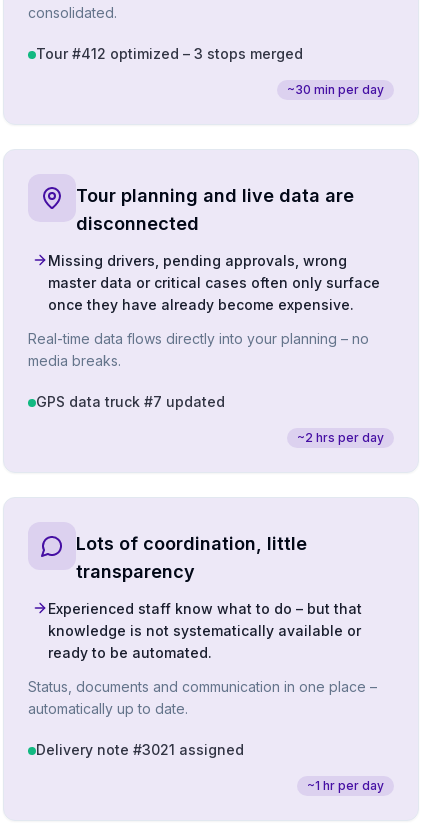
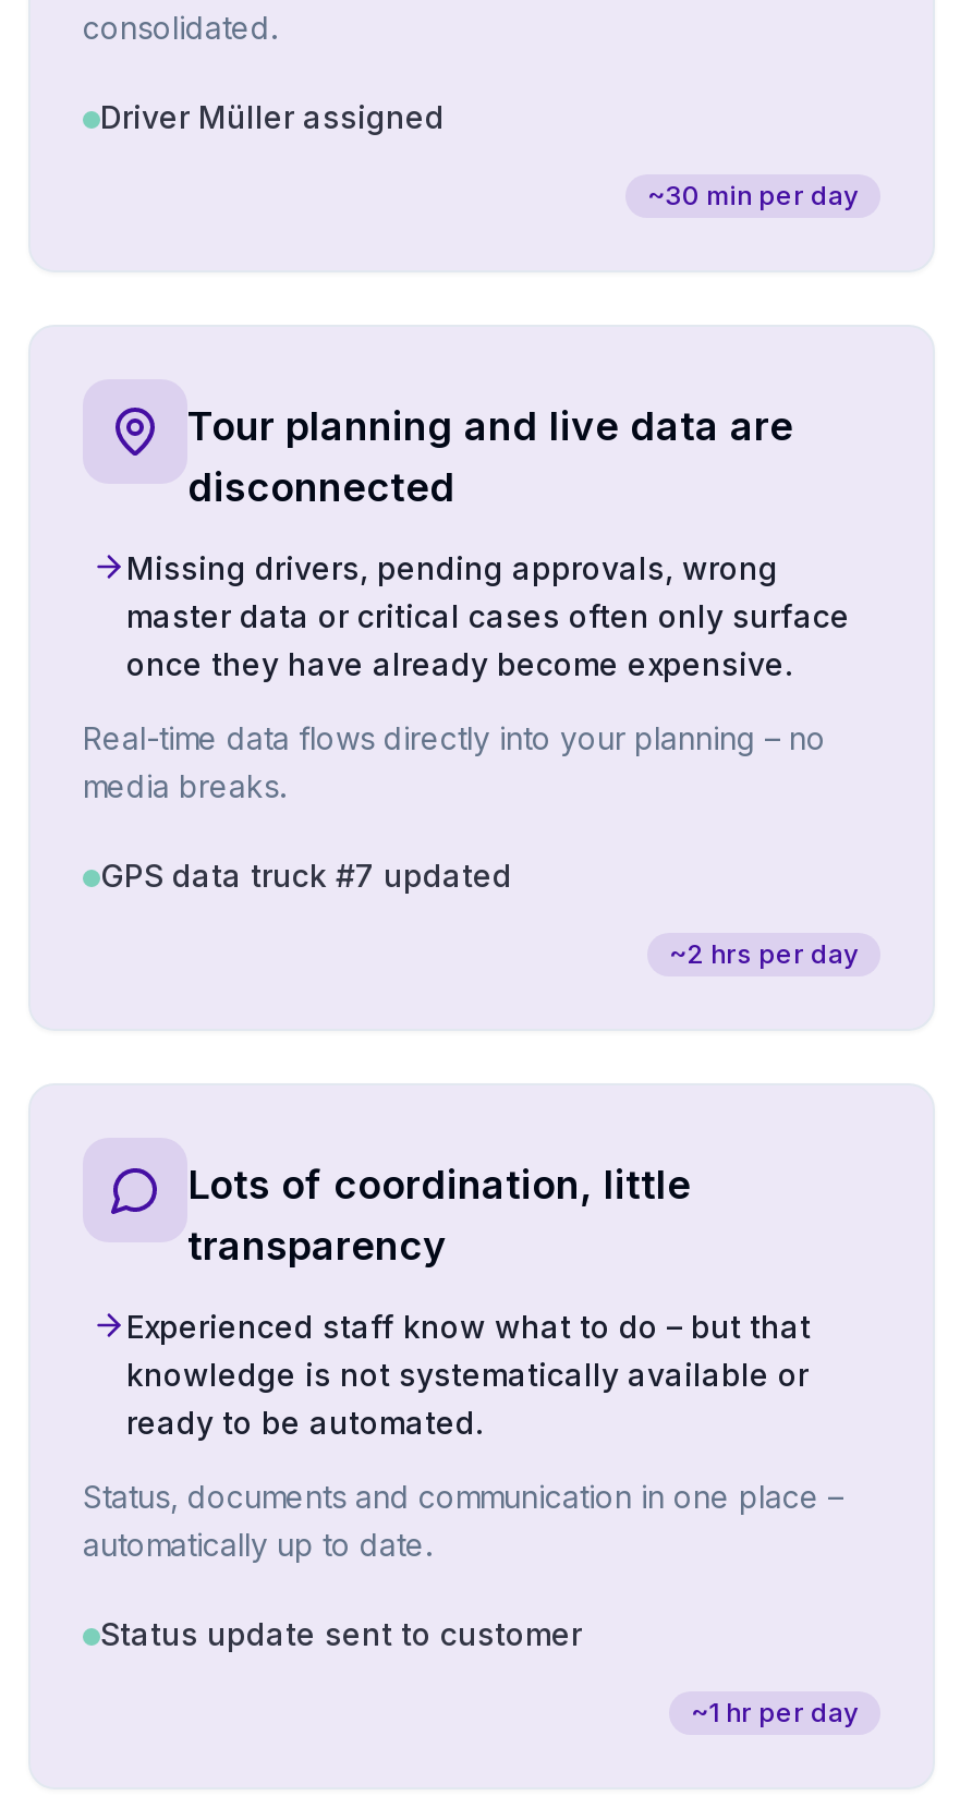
- Tour #412 optimized – 3 stops merged
+ Driver Müller assigned

- Delivery note #3021 assigned
+ Status update sent to customer
